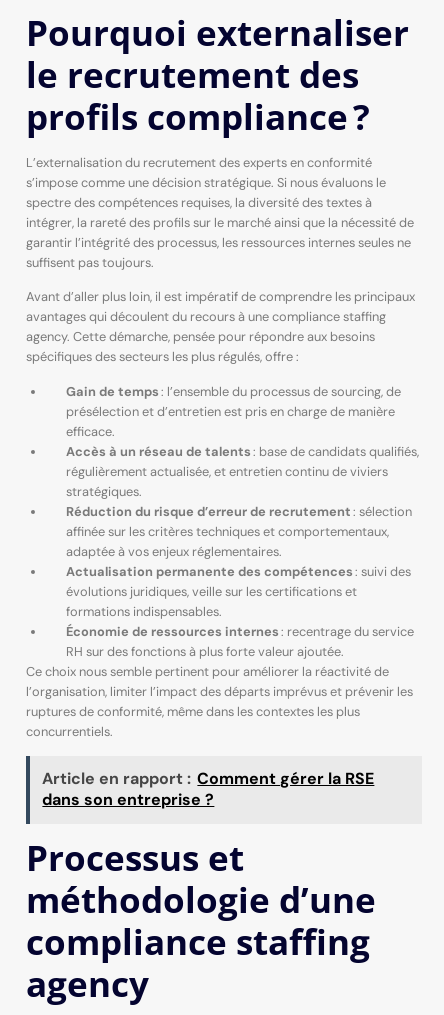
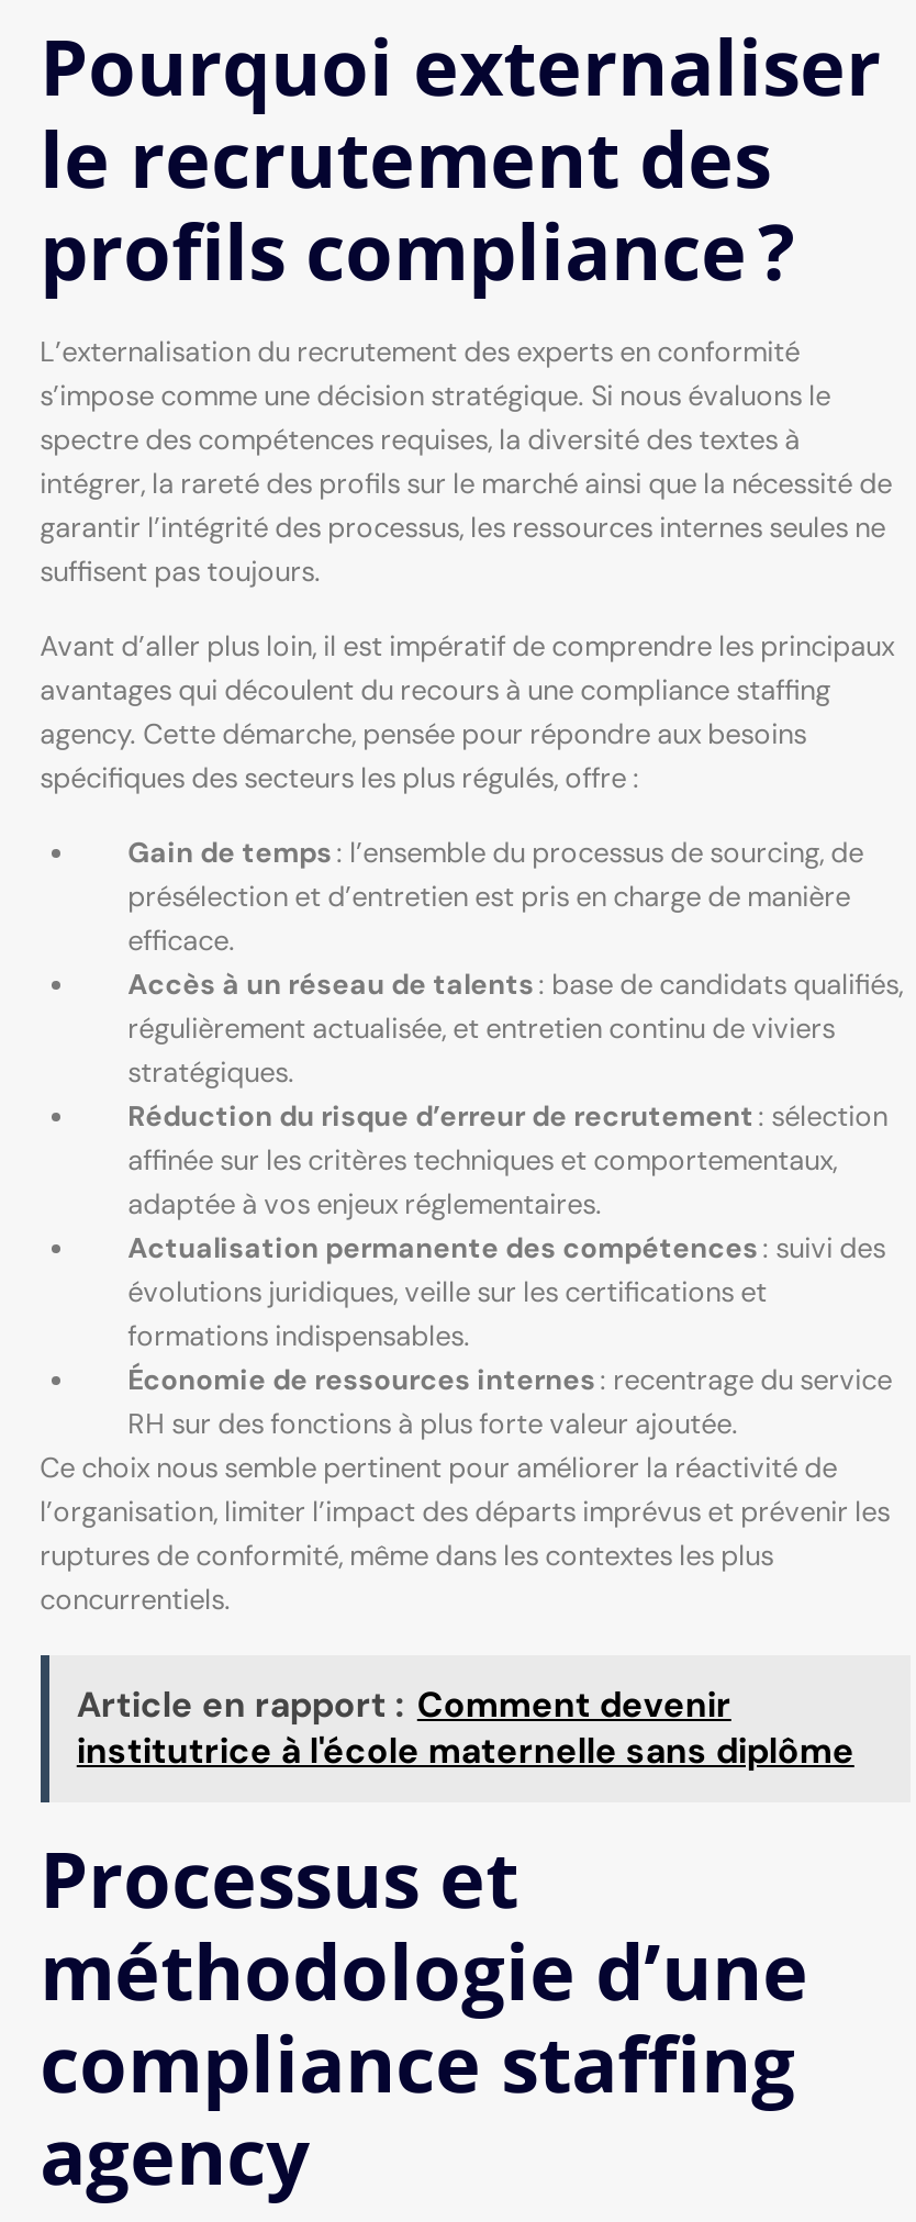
- Article en rapport : Comment gérer la RSE
- dans son entreprise ?
+ Article en rapport : Comment devenir
+ institutrice à l'école maternelle sans diplôme
